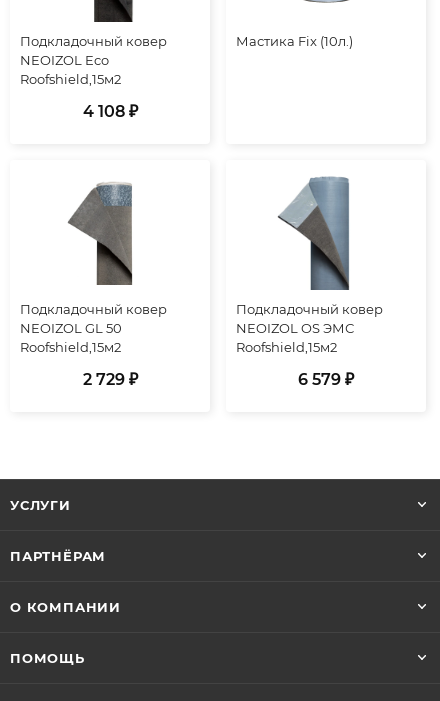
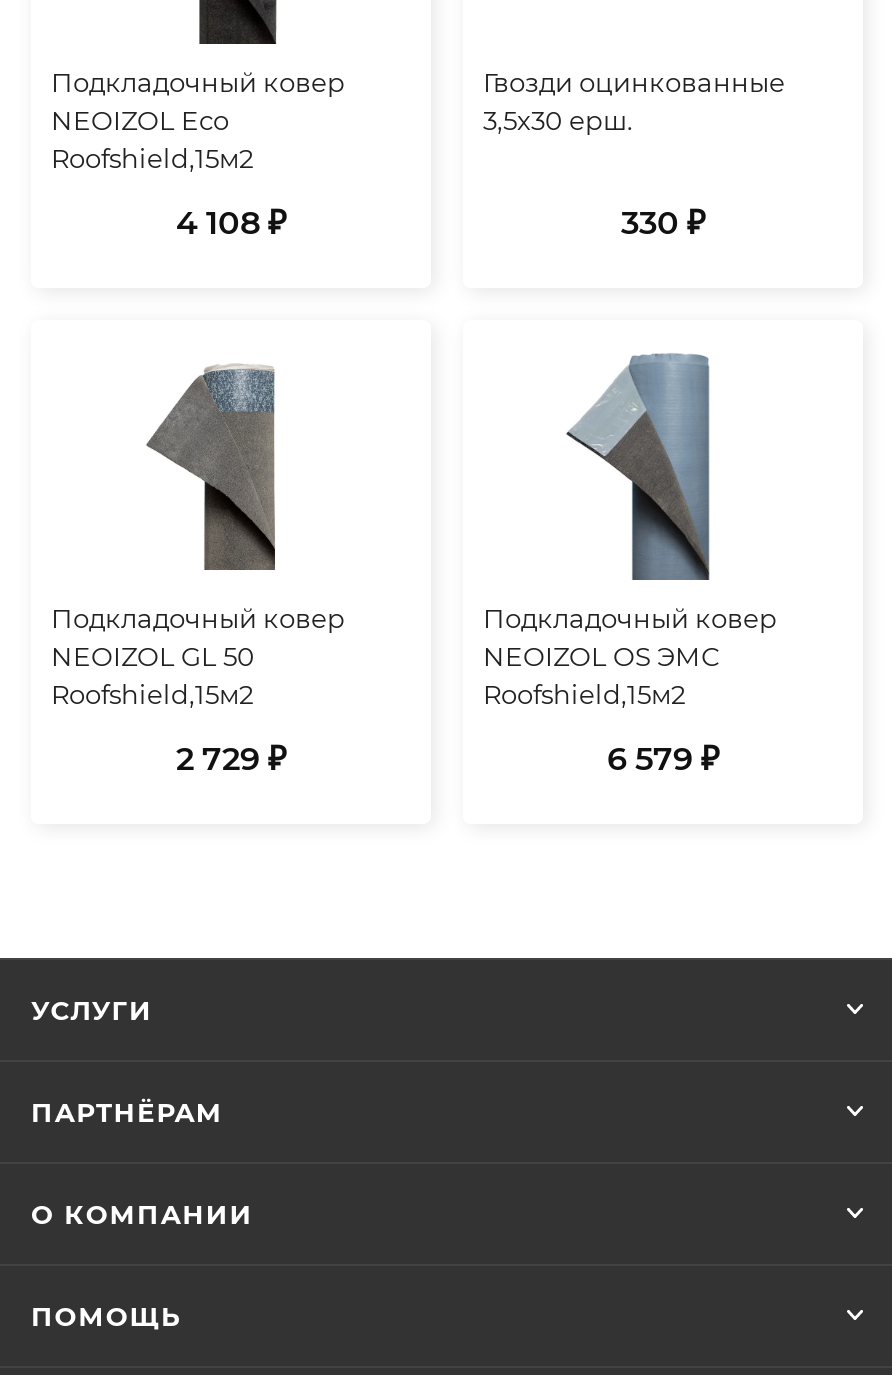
- Мастика Fix (10л.)
+ Гвозди оцинкованные
+ 3,5х30 ерш.
+ 330 ₽
